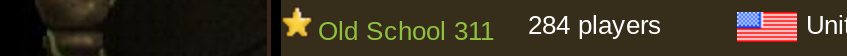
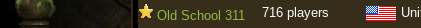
- Old School 311 284 players
+ Old School 311 716 players
